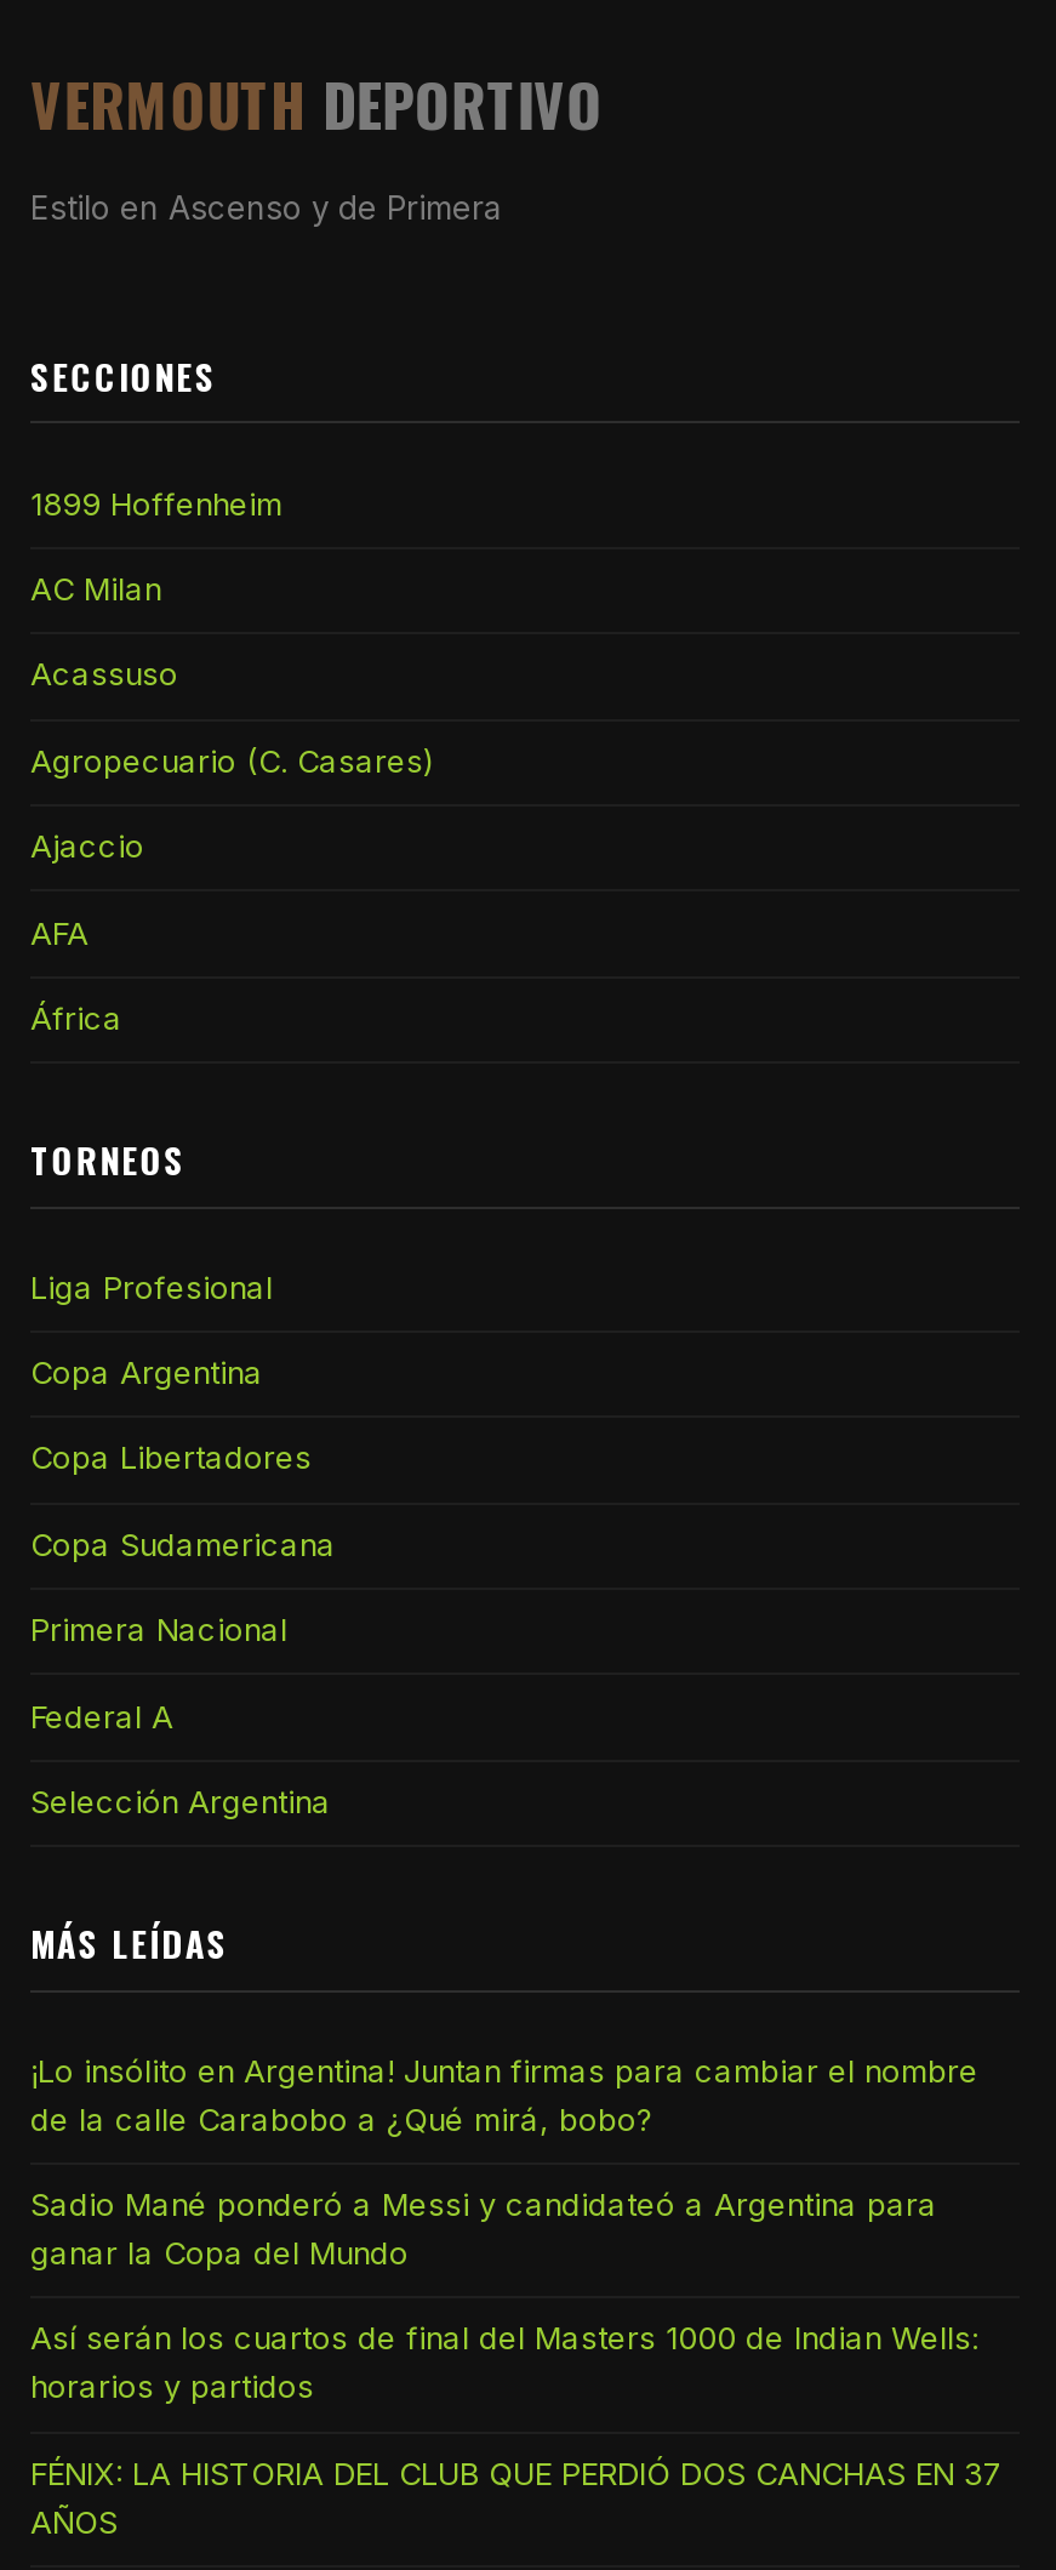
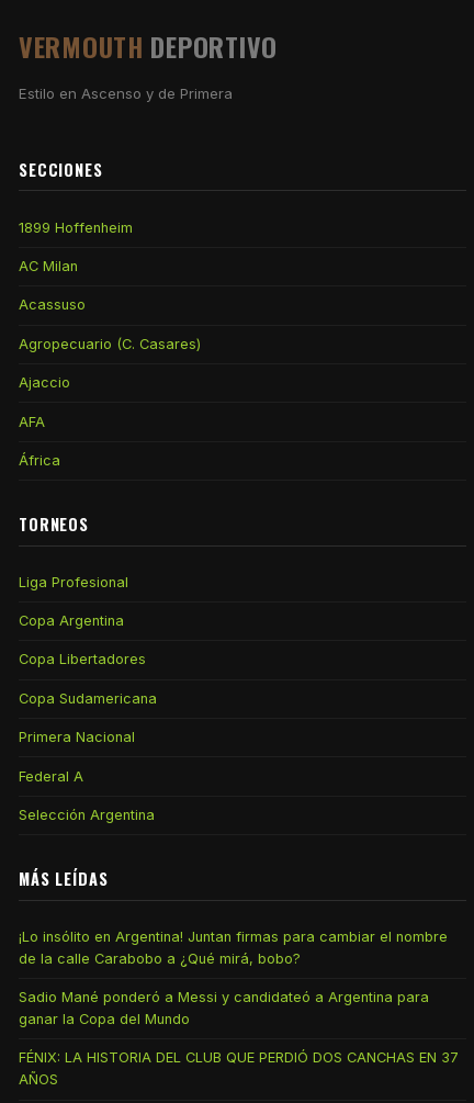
- Así serán los cuartos de final del Masters 1000 de Indian Wells:
- horarios y partidos
